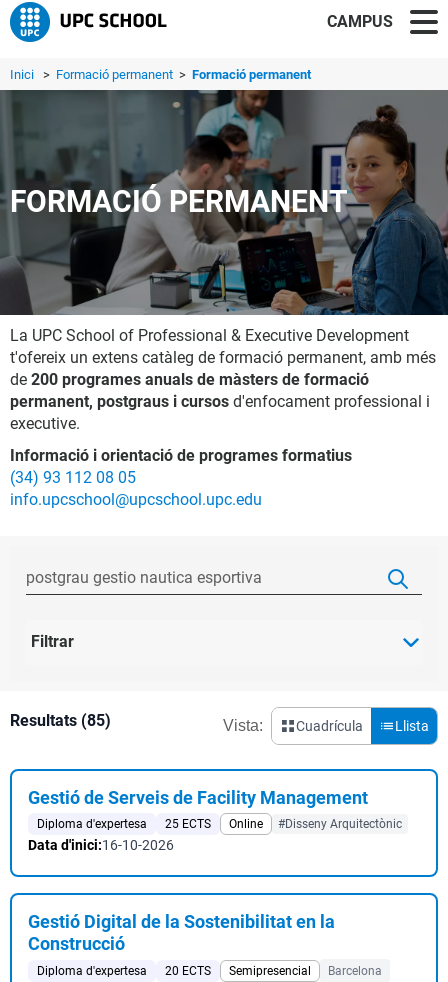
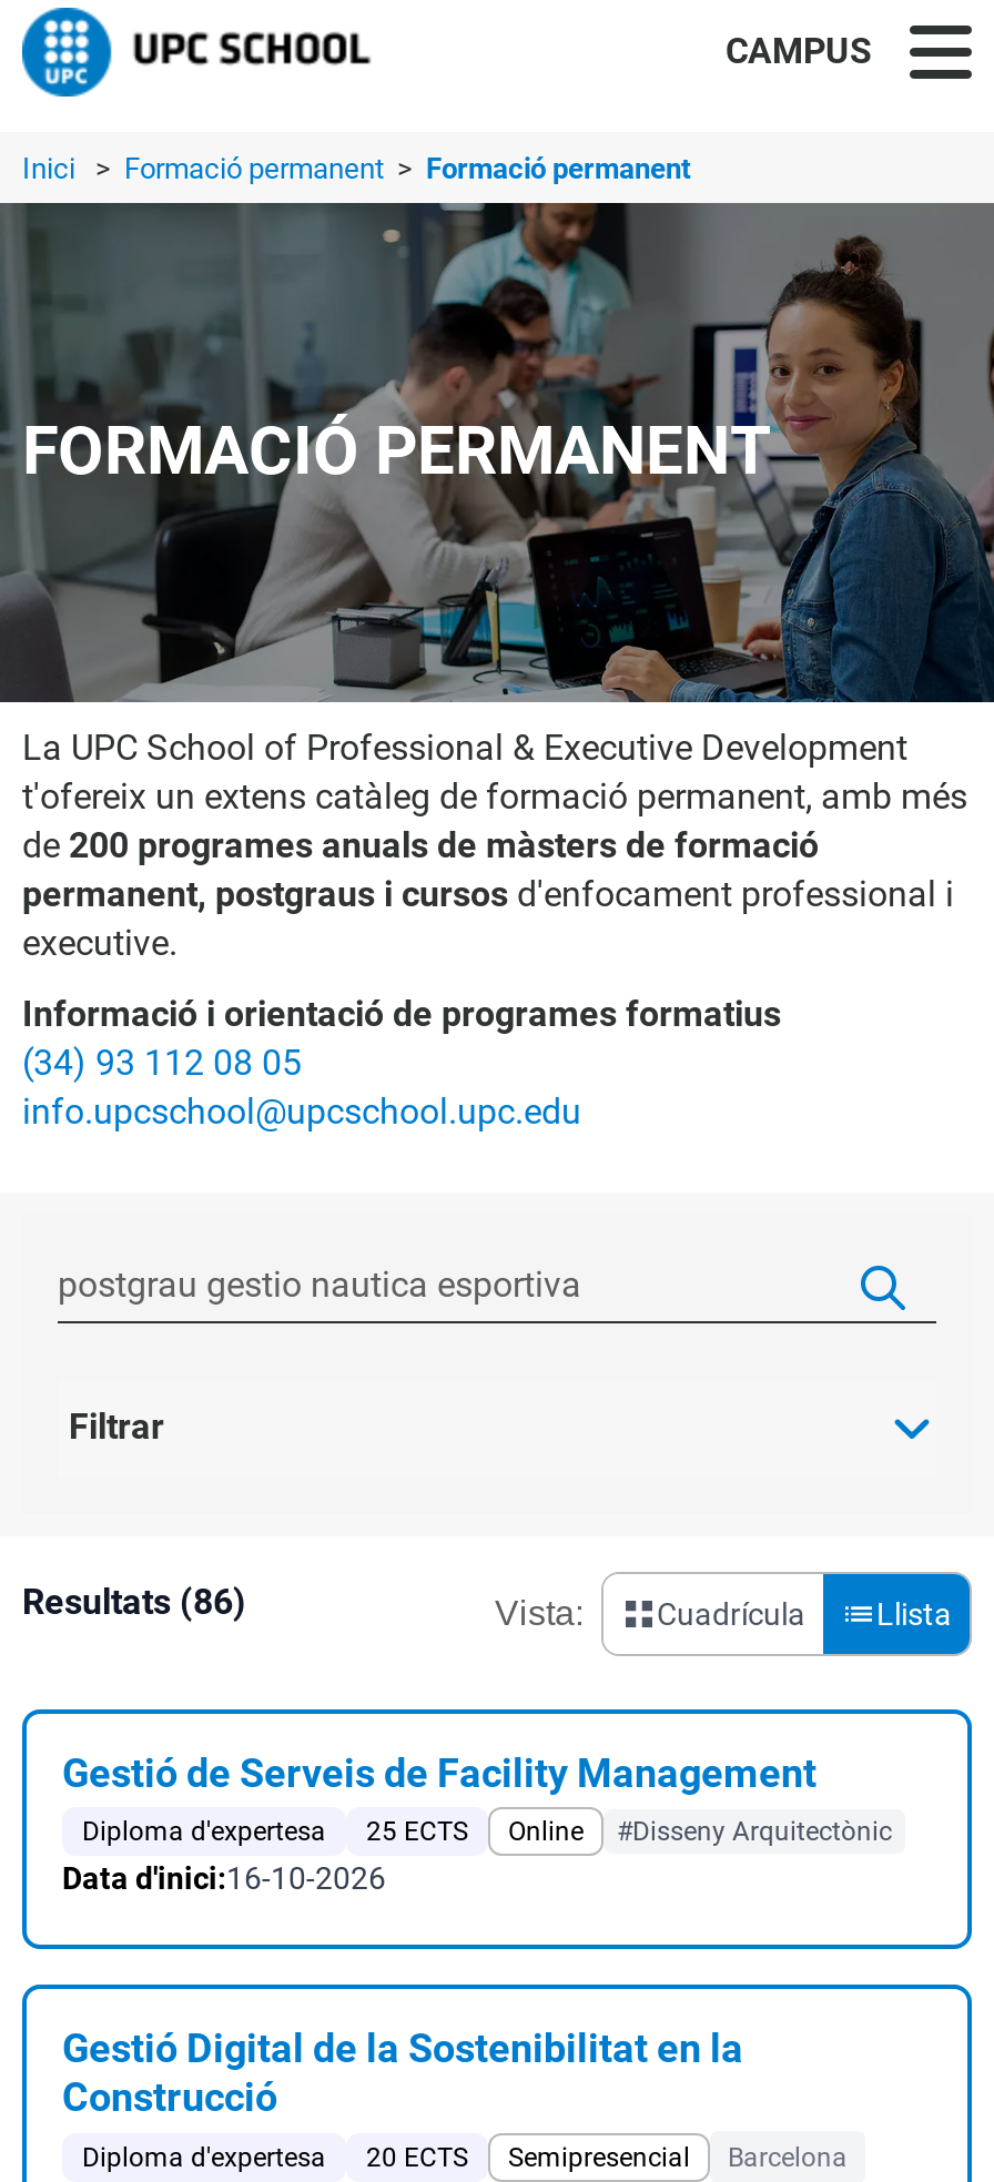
- Resultats (85)
+ Resultats (86)
